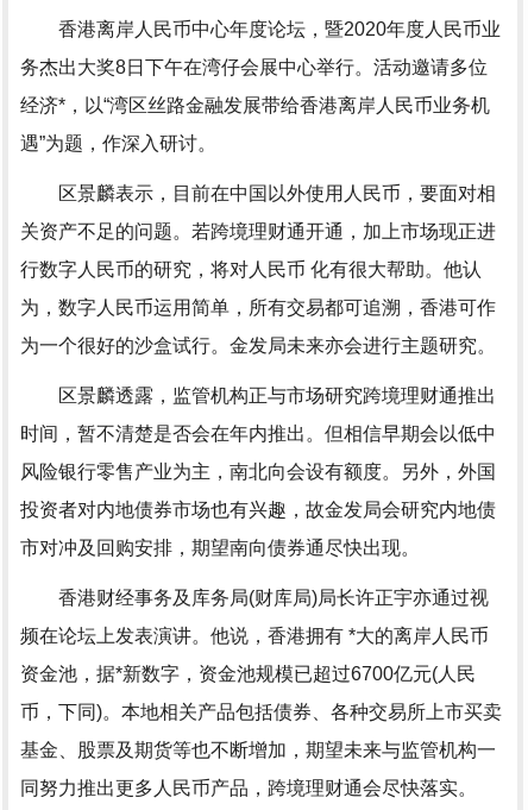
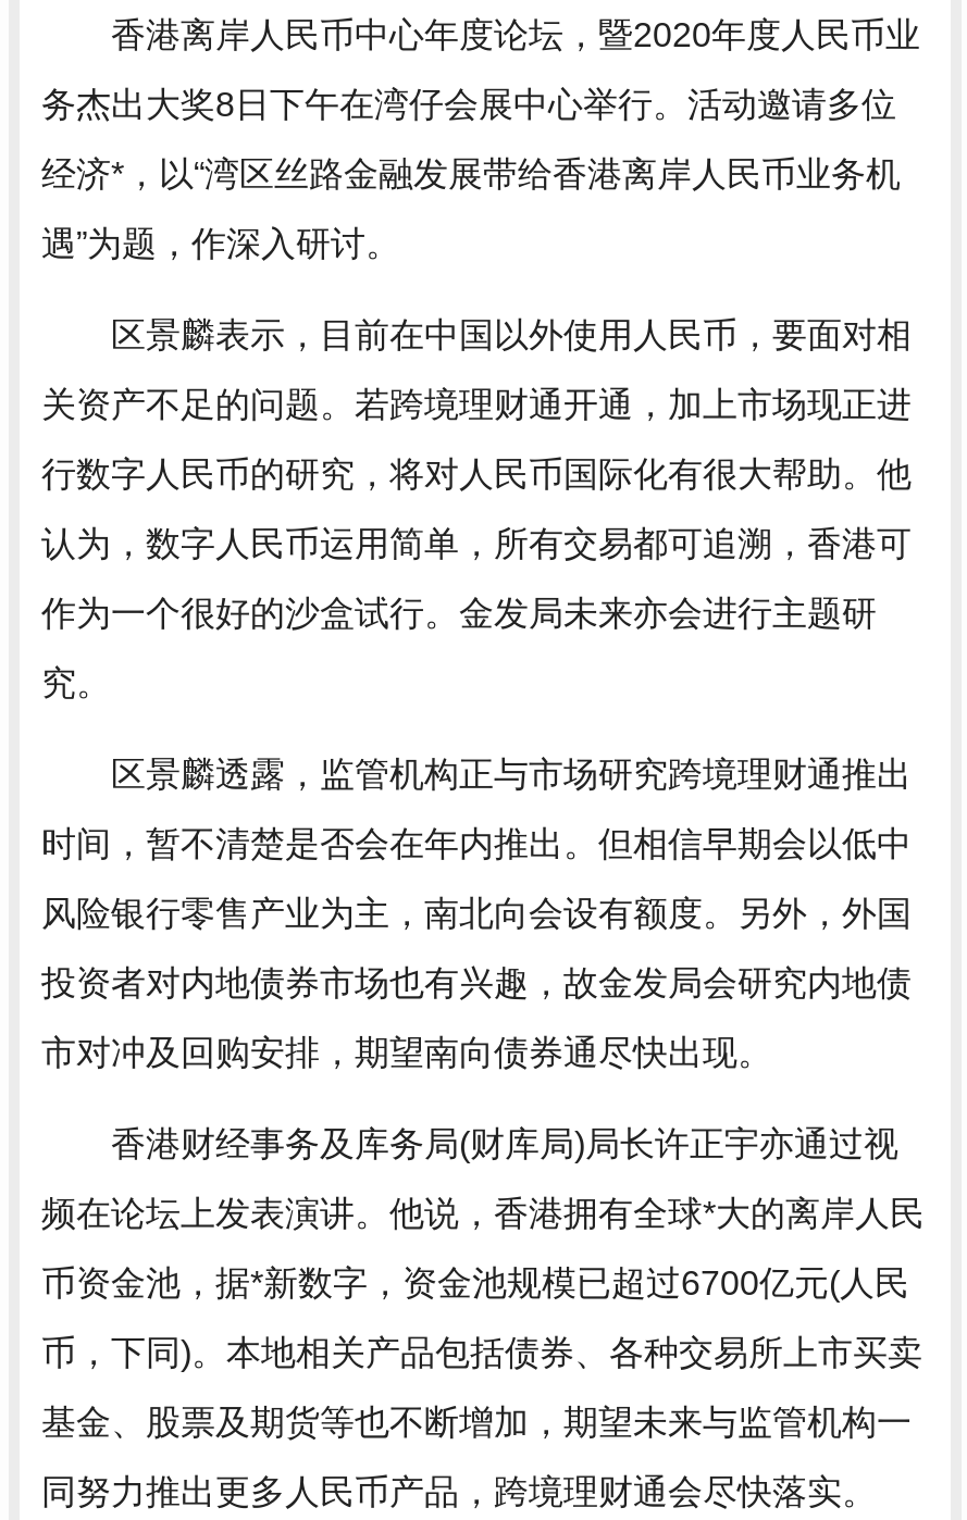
- 行数字人民币的研究，将对人民币 化有很大帮助。他认
- 为，数字人民币运用简单，所有交易都可追溯，香港可作
- 为一个很好的沙盒试行。金发局未来亦会进行主题研究。
+ 行数字人民币的研究，将对人民币国际化有很大帮助。他
+ 认为，数字人民币运用简单，所有交易都可追溯，香港可
+ 作为一个很好的沙盒试行。金发局未来亦会进行主题研
+ 究。

- 频在论坛上发表演讲。他说，香港拥有 *大的离岸人民币
+ 频在论坛上发表演讲。他说，香港拥有全球*大的离岸人民

- 资金池，据*新数字，资金池规模已超过6700亿元(人民
+ 币资金池，据*新数字，资金池规模已超过6700亿元(人民
